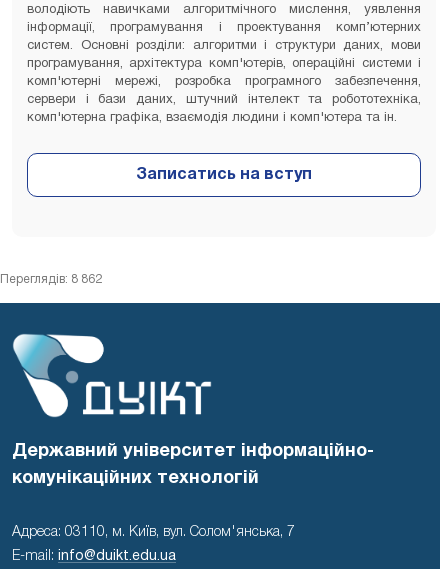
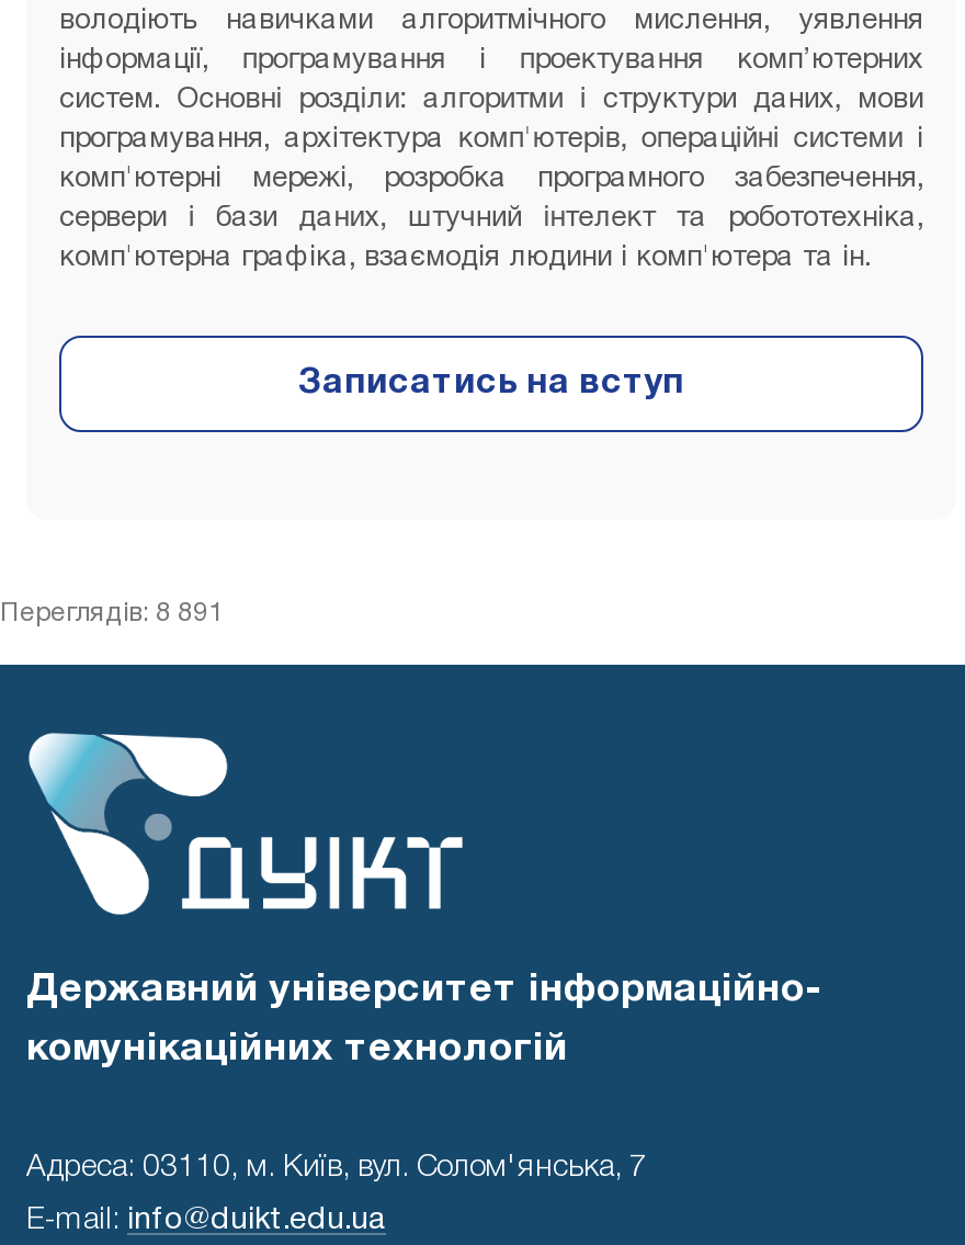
- Переглядів: 8 862
+ Переглядів: 8 891
